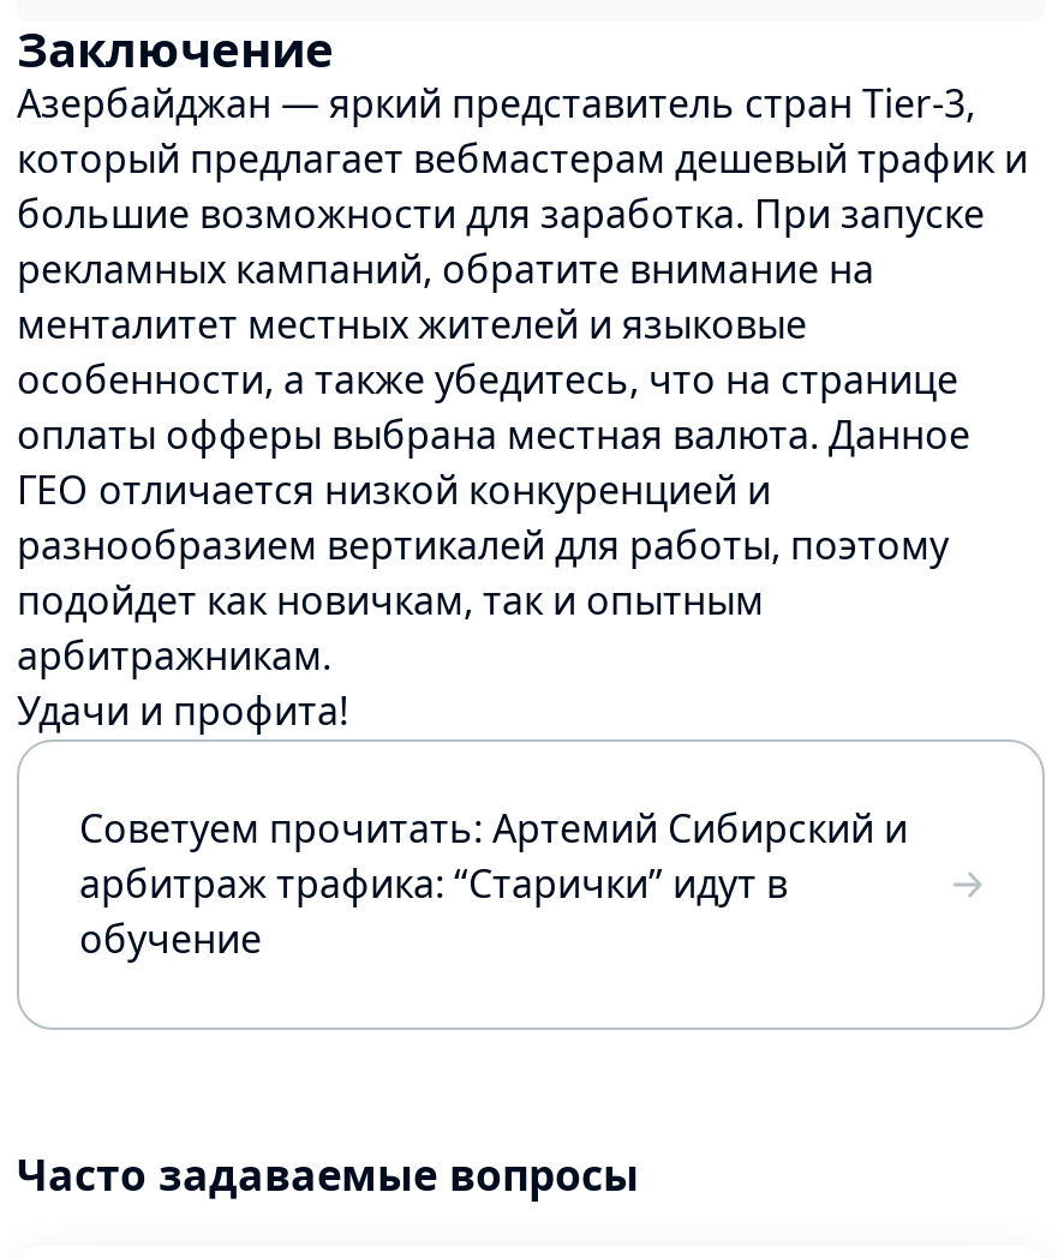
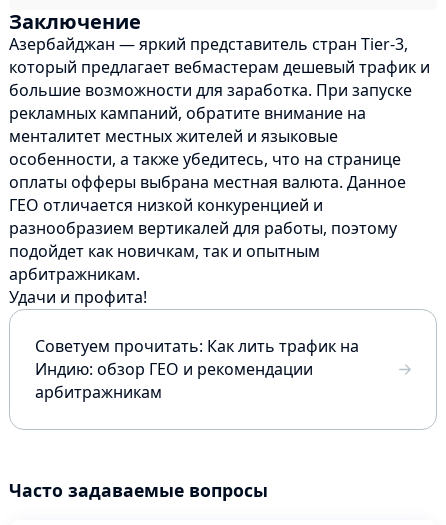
- Советуем прочитать: Артемий Сибирский и
- арбитраж трафика: “Старички” идут в
- обучение
+ Советуем прочитать: Как лить трафик на
+ Индию: обзор ГЕО и рекомендации
+ арбитражникам
